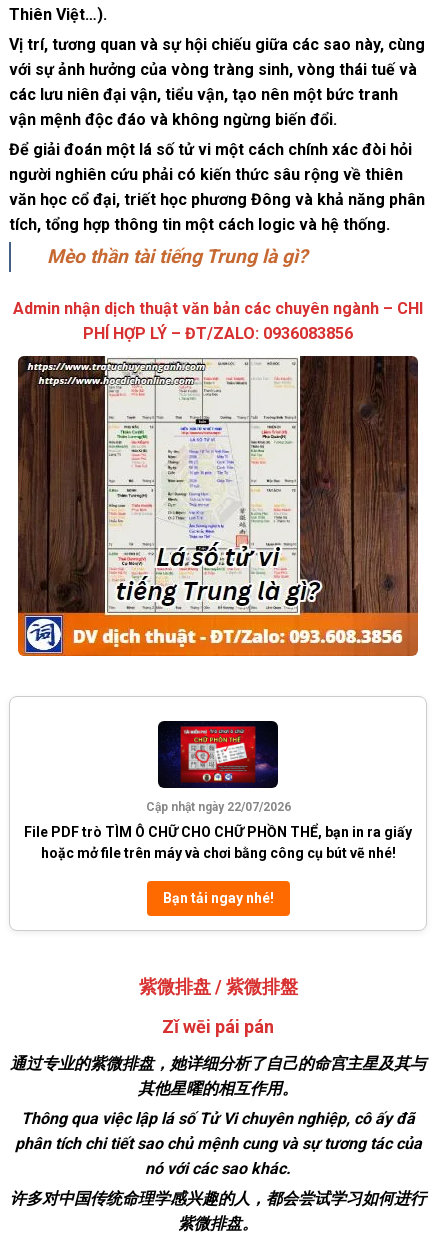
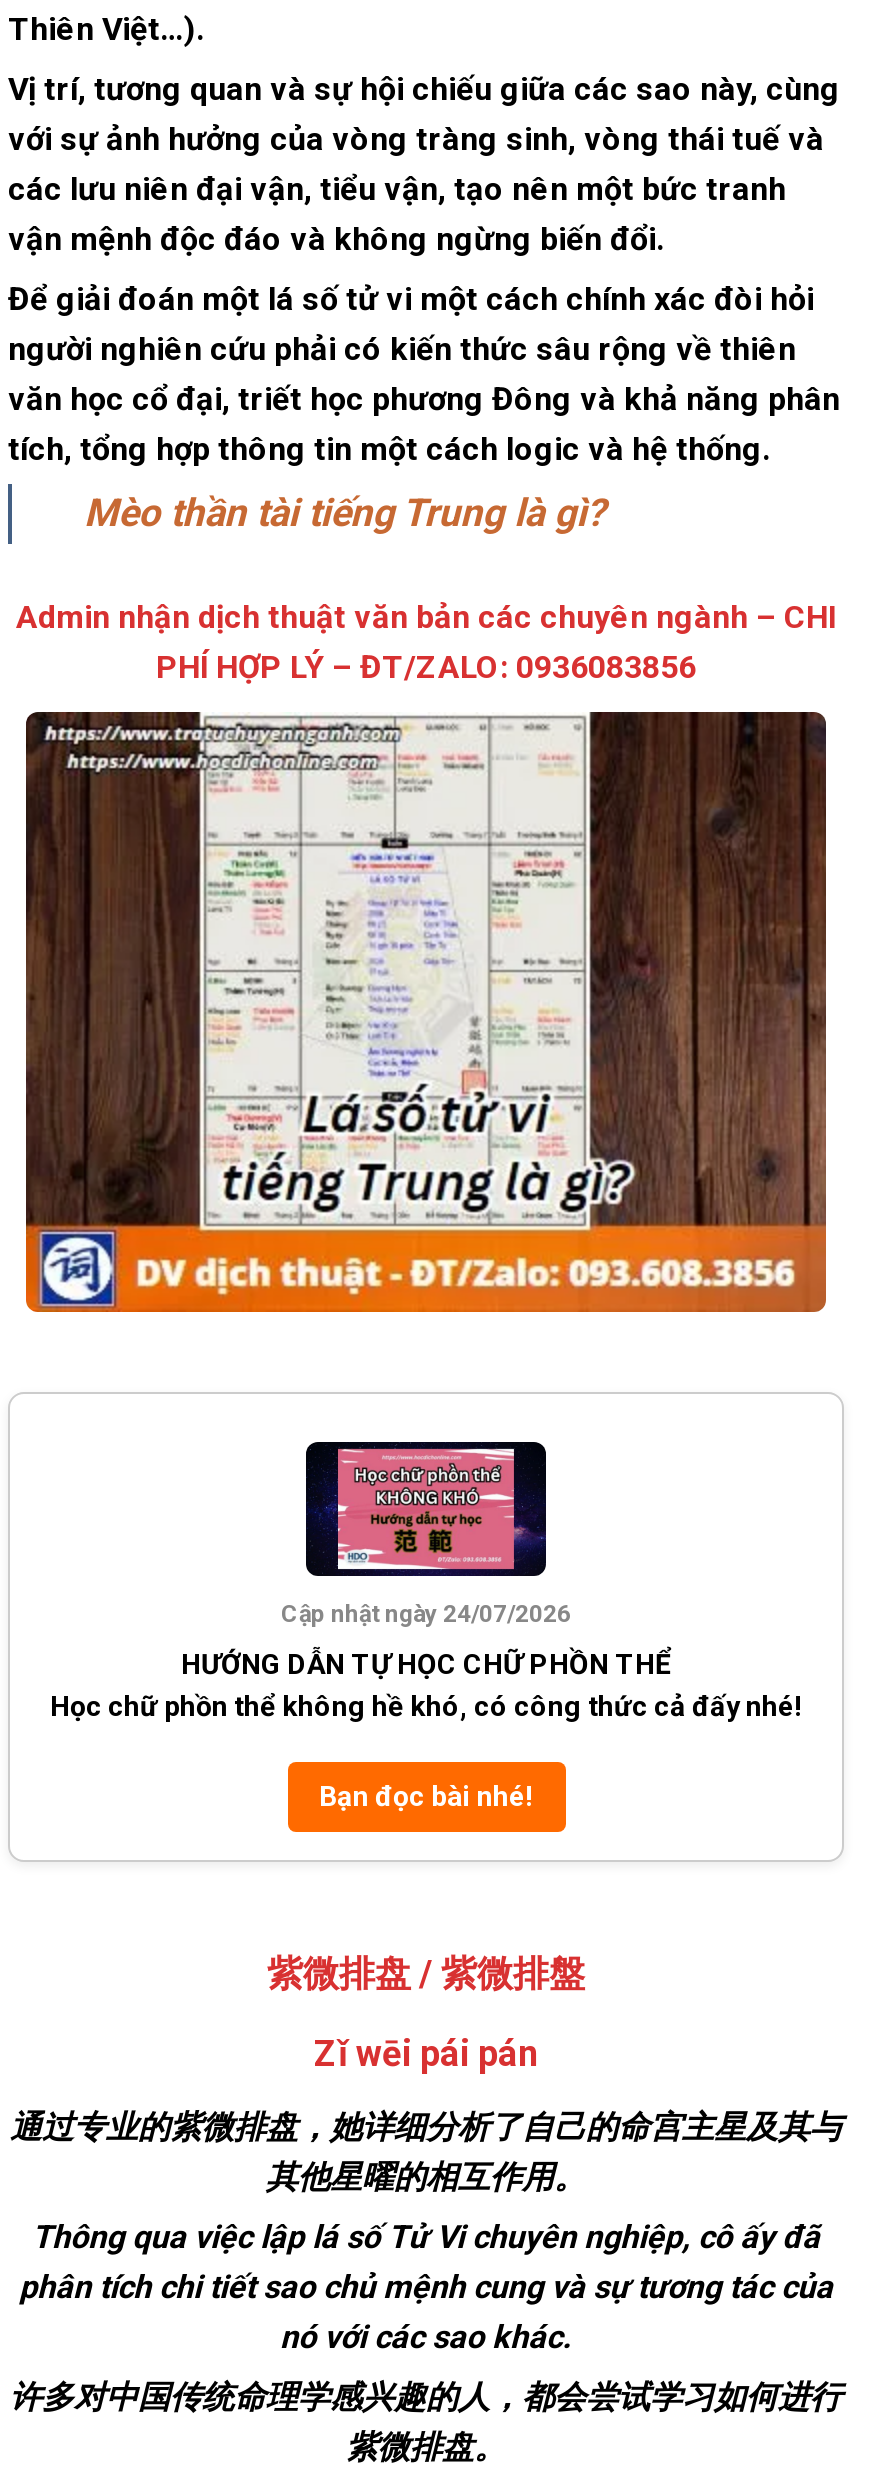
- [image]
- Cập nhật ngày 22/07/2026
+ [image]
+ Cập nhật ngày 24/07/2026

- File PDF trò TÌM Ô CHỮ CHO CHỮ PHỒN THỂ, bạn in ra giấy
- hoặc mở file trên máy và chơi bằng công cụ bút vẽ nhé!
+ HƯỚNG DẪN TỰ HỌC CHỮ PHỒN THỂ
+ Học chữ phồn thể không hề khó, có công thức cả đấy nhé!

- Bạn tải ngay nhé!
+ Bạn đọc bài nhé!
